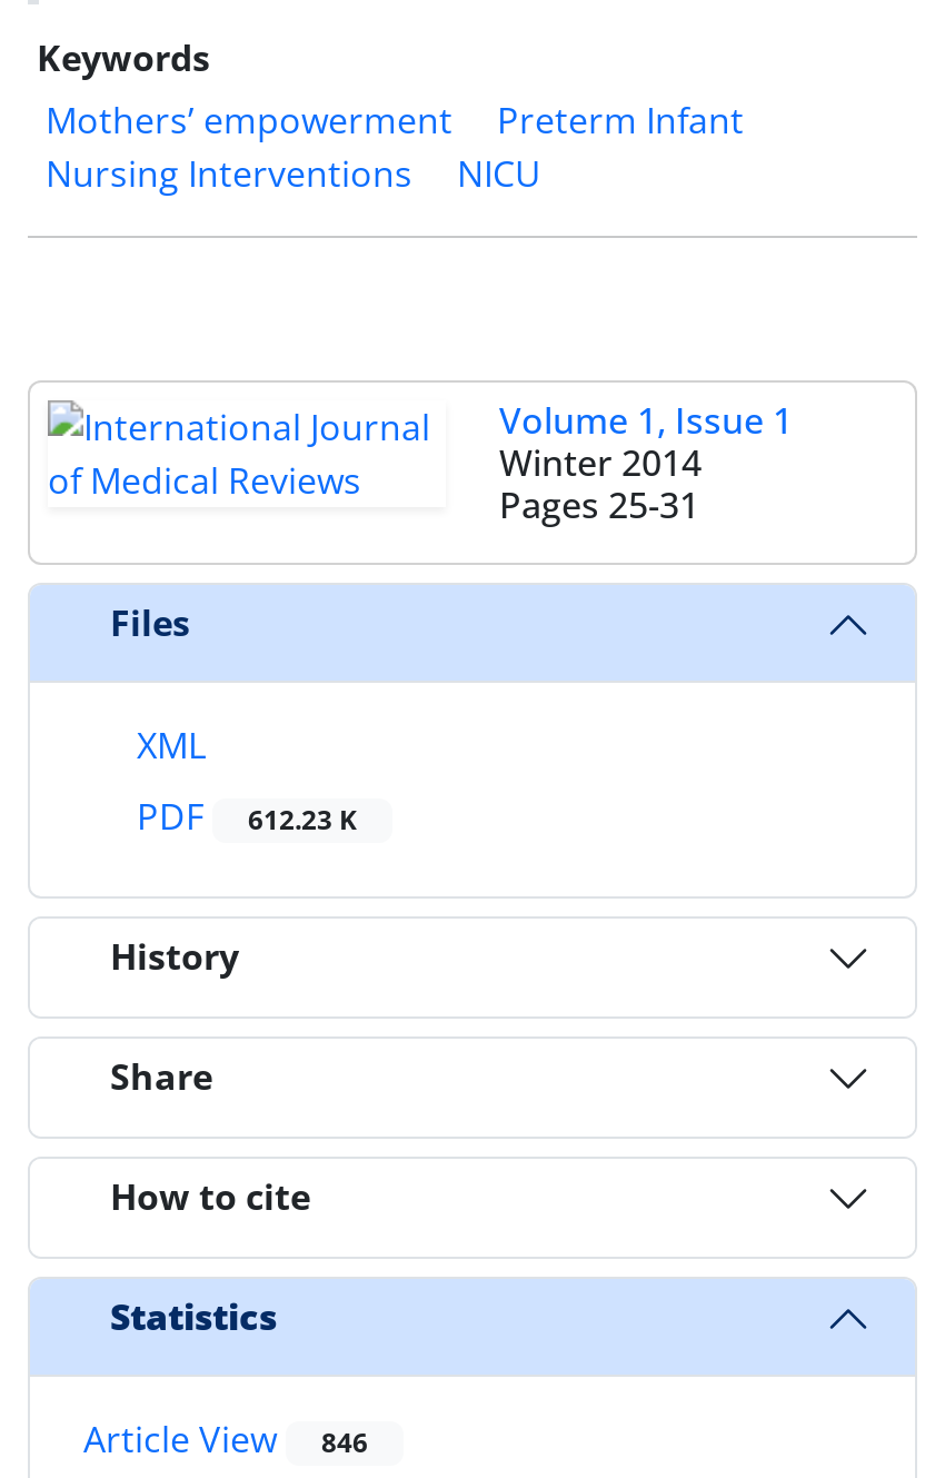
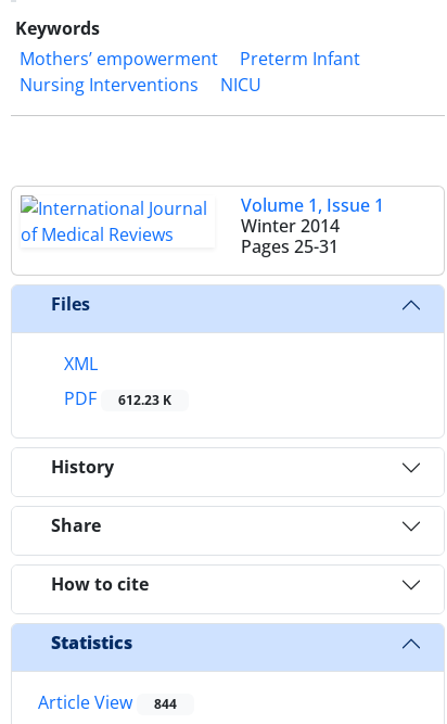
- Article View 846
+ Article View 844
